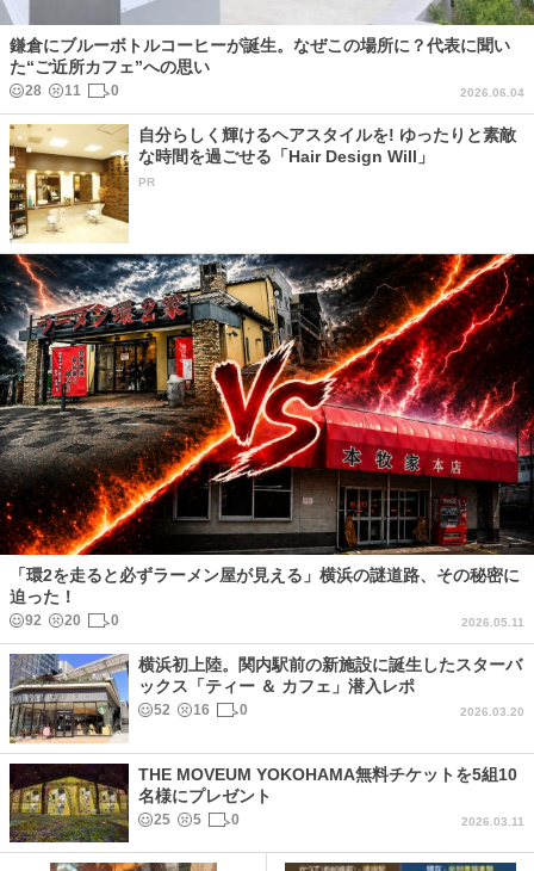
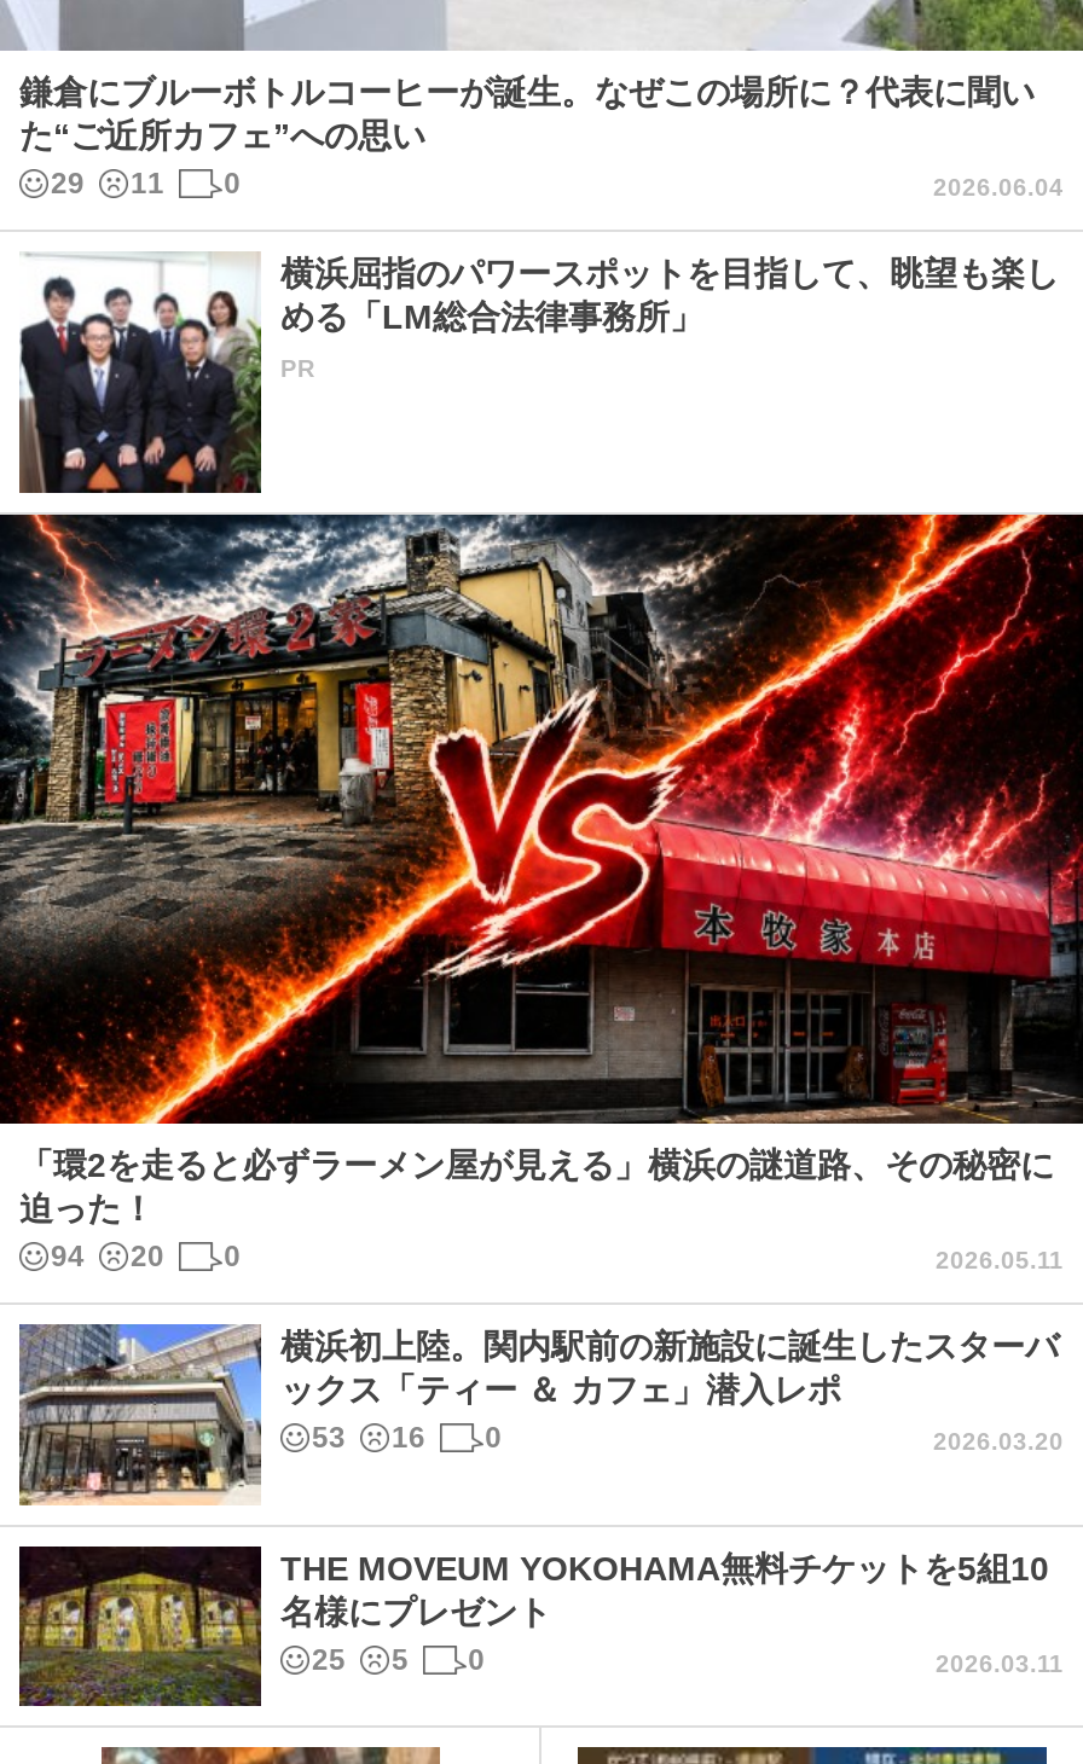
- 28 11 0
+ 29 11 0

- [image]
- 自分らしく輝けるヘアスタイルを! ゆったりと素敵
- な時間を過ごせる「Hair Design Will」
+ [image]
+ 横浜屈指のパワースポットを目指して、眺望も楽し
+ める「LM総合法律事務所」

- 92 20 0
+ 94 20 0

- 52 16 0
+ 53 16 0
